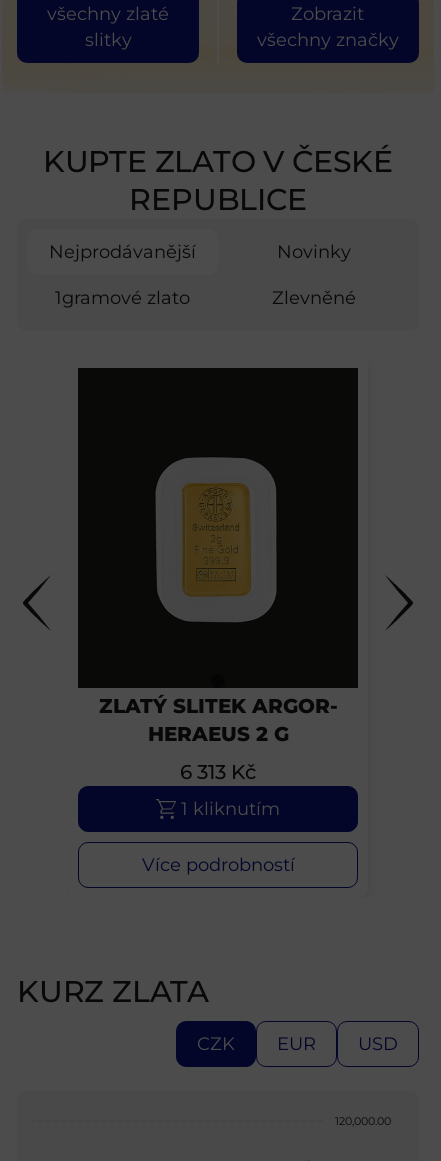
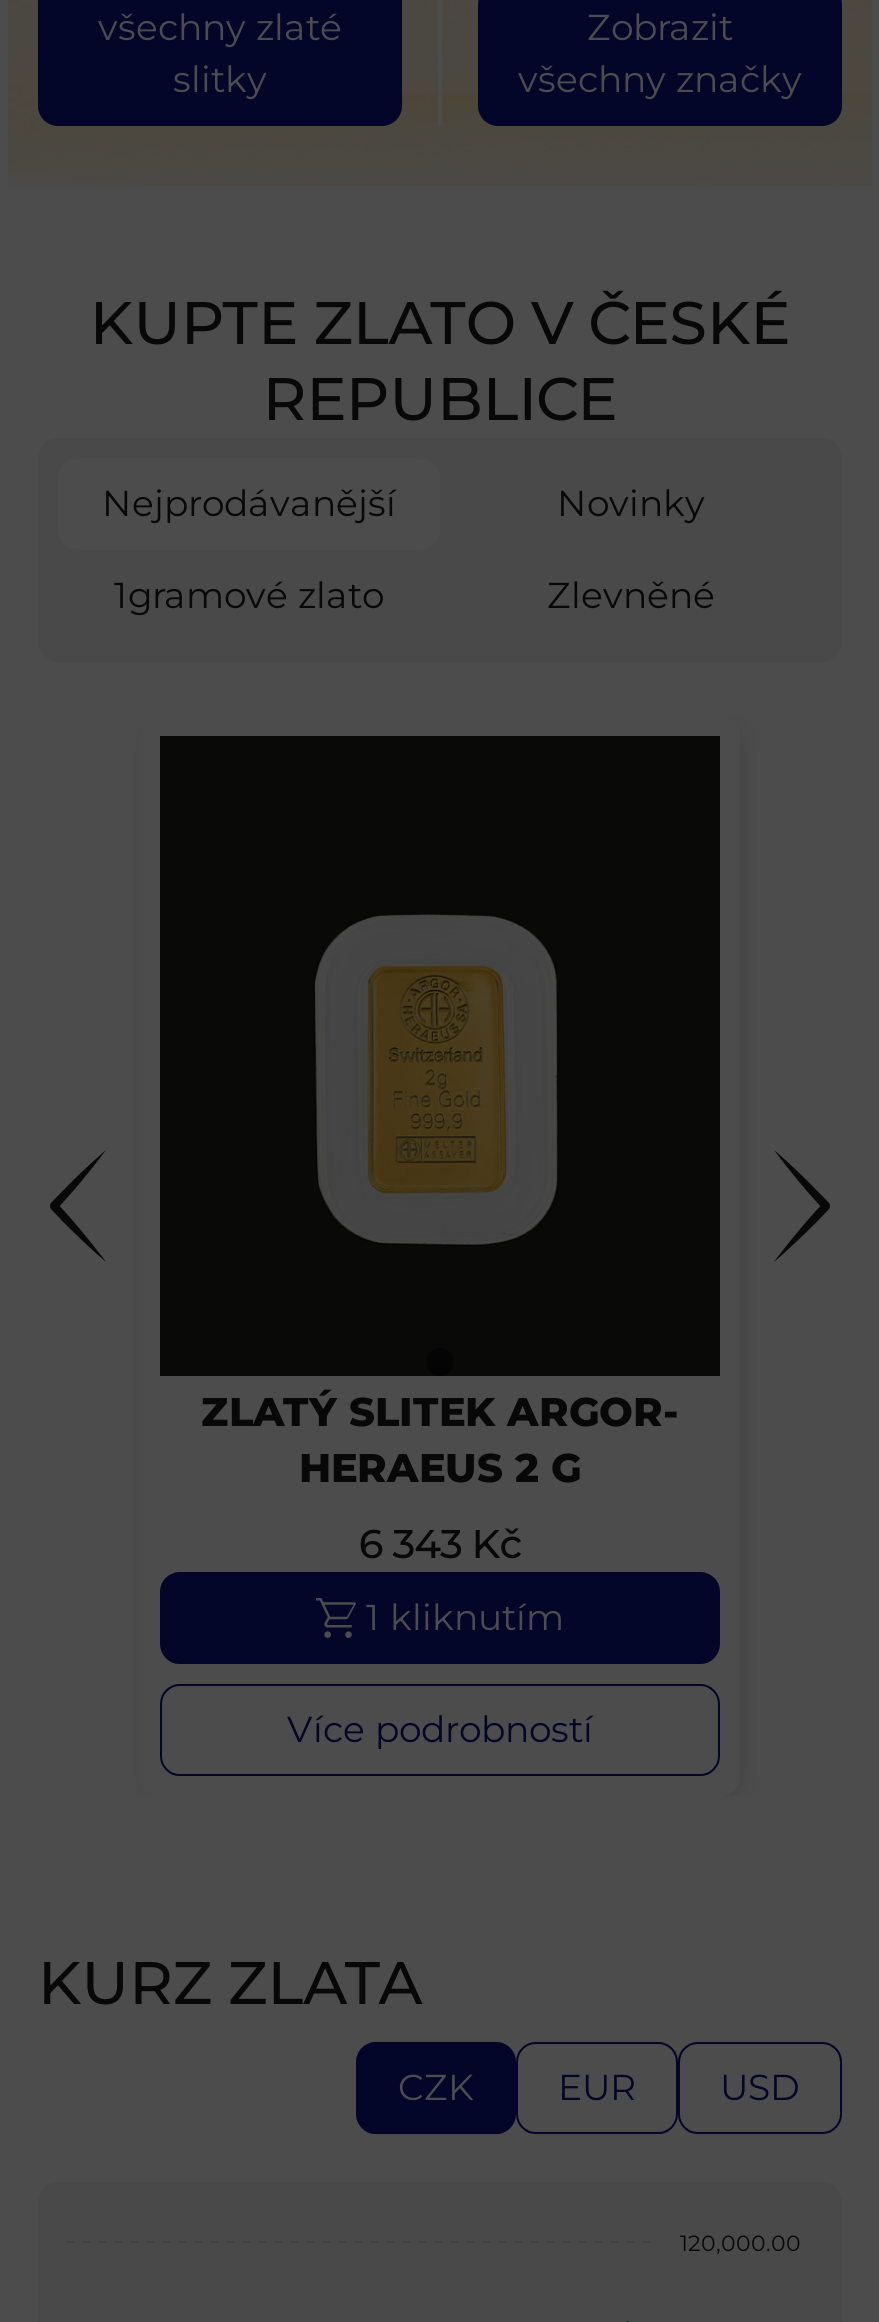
- 6 313 Kč
+ 6 343 Kč
